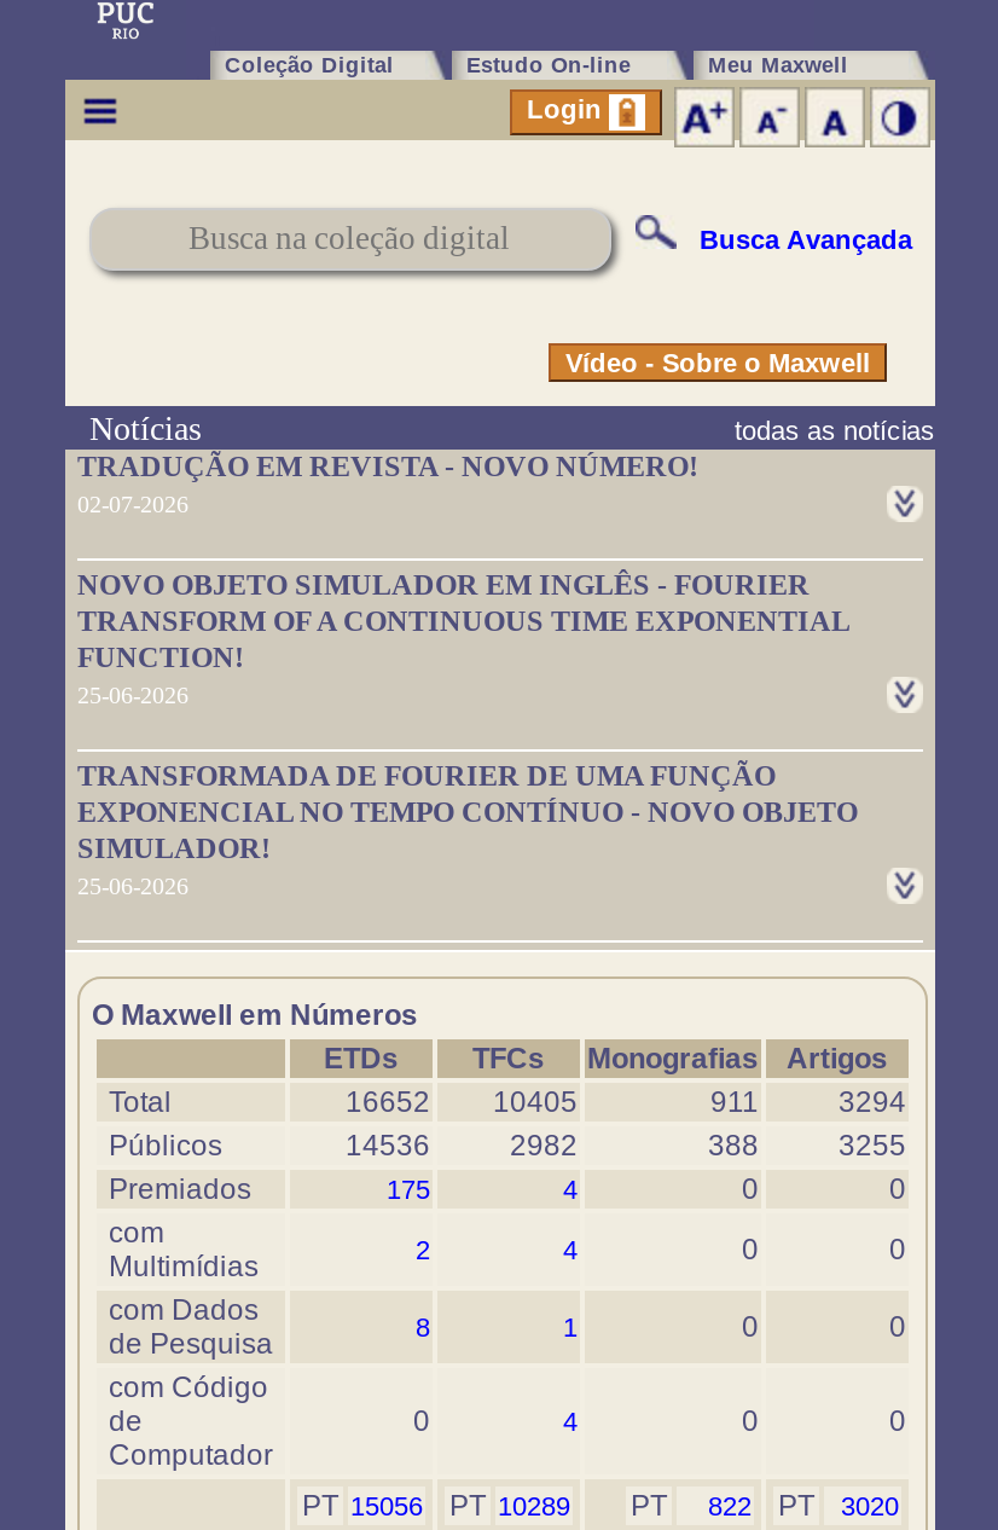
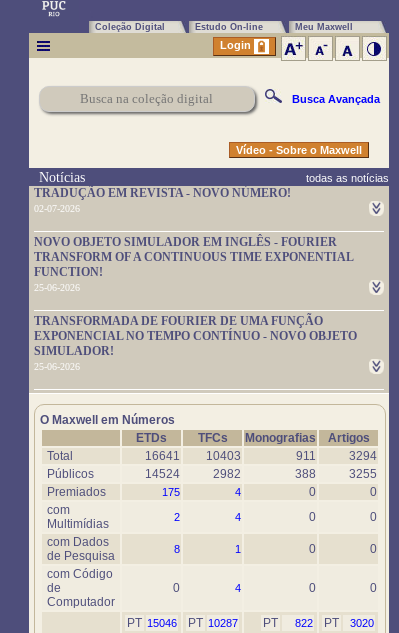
- 16652
+ 16641

- 10405
+ 10403

- 14536
+ 14524

- PT 15056
+ PT 15046

- PT 10289
+ PT 10287
